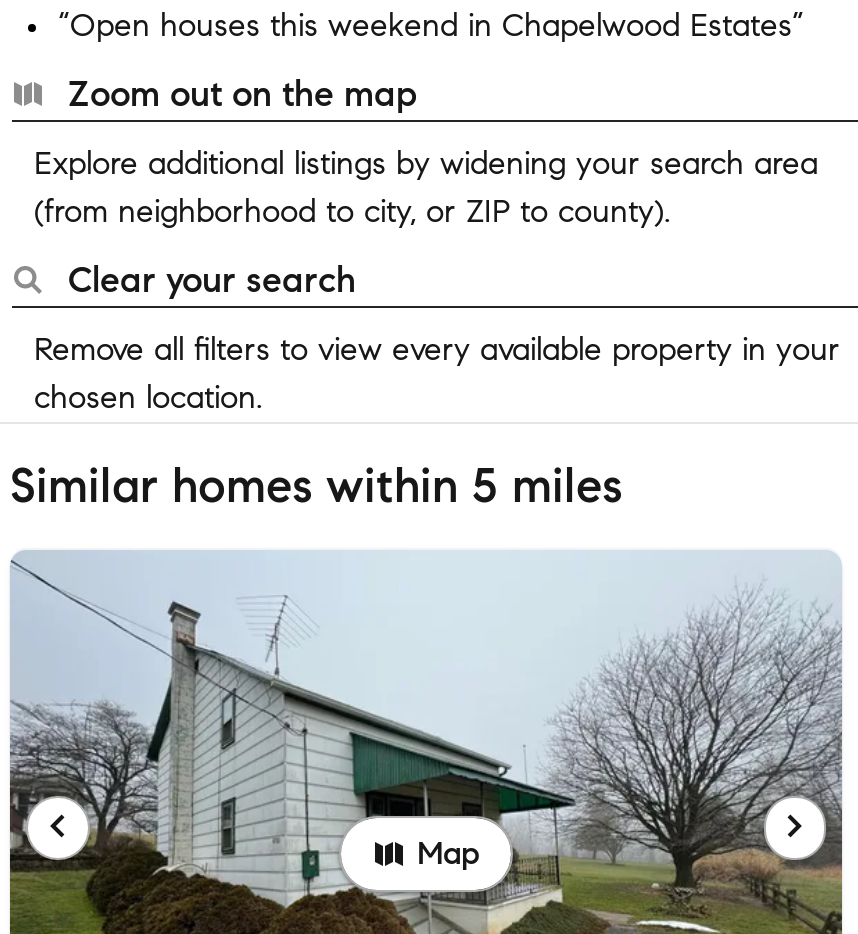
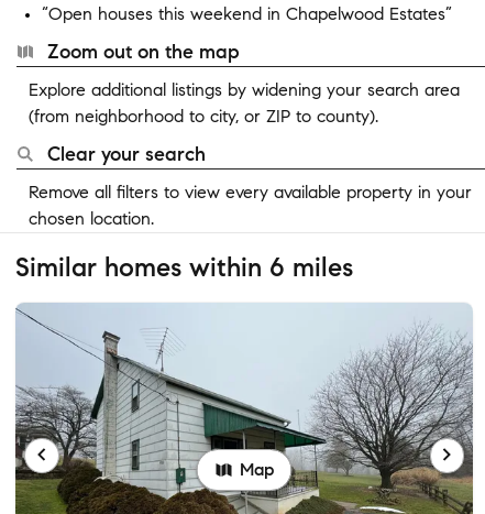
- Similar homes within 5 miles
+ Similar homes within 6 miles
